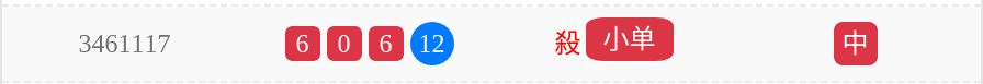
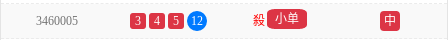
- 3461117
+ 3460005

- 6
+ 3

- 0
+ 4

- 6
+ 5
